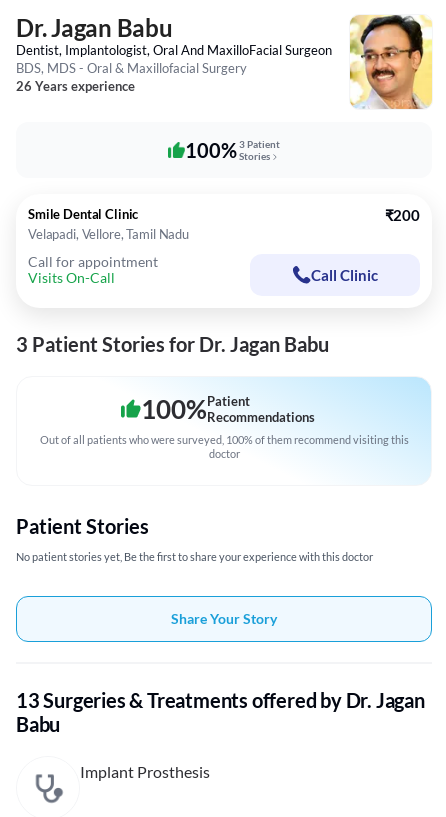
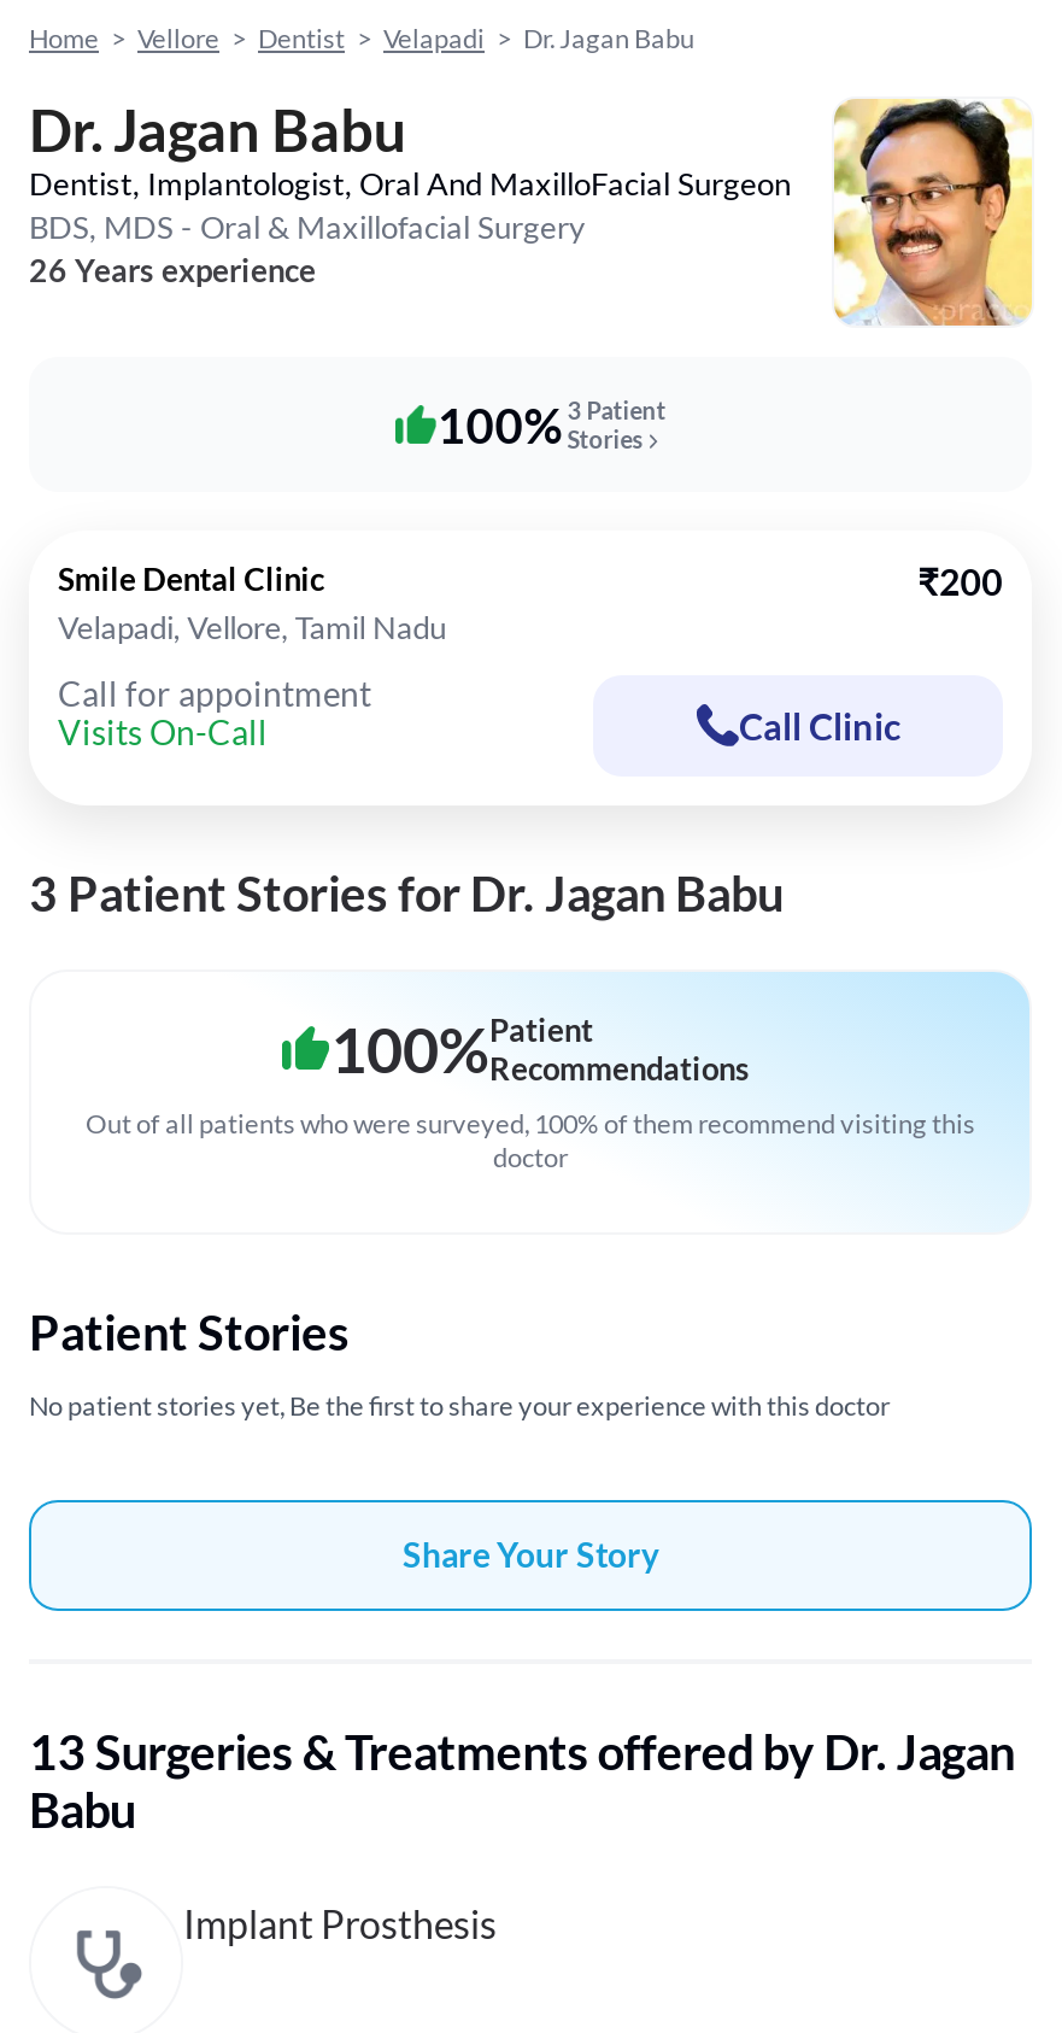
+ Home > Vellore > Dentist > Velapadi > Dr. Jagan Babu
